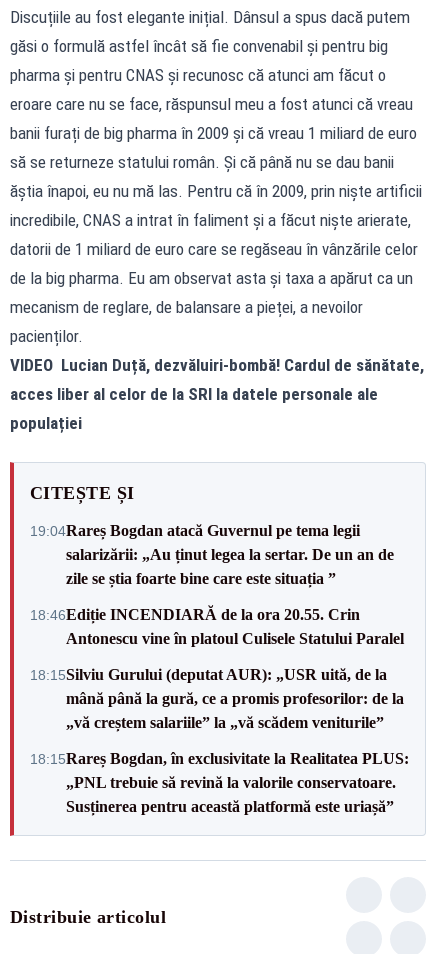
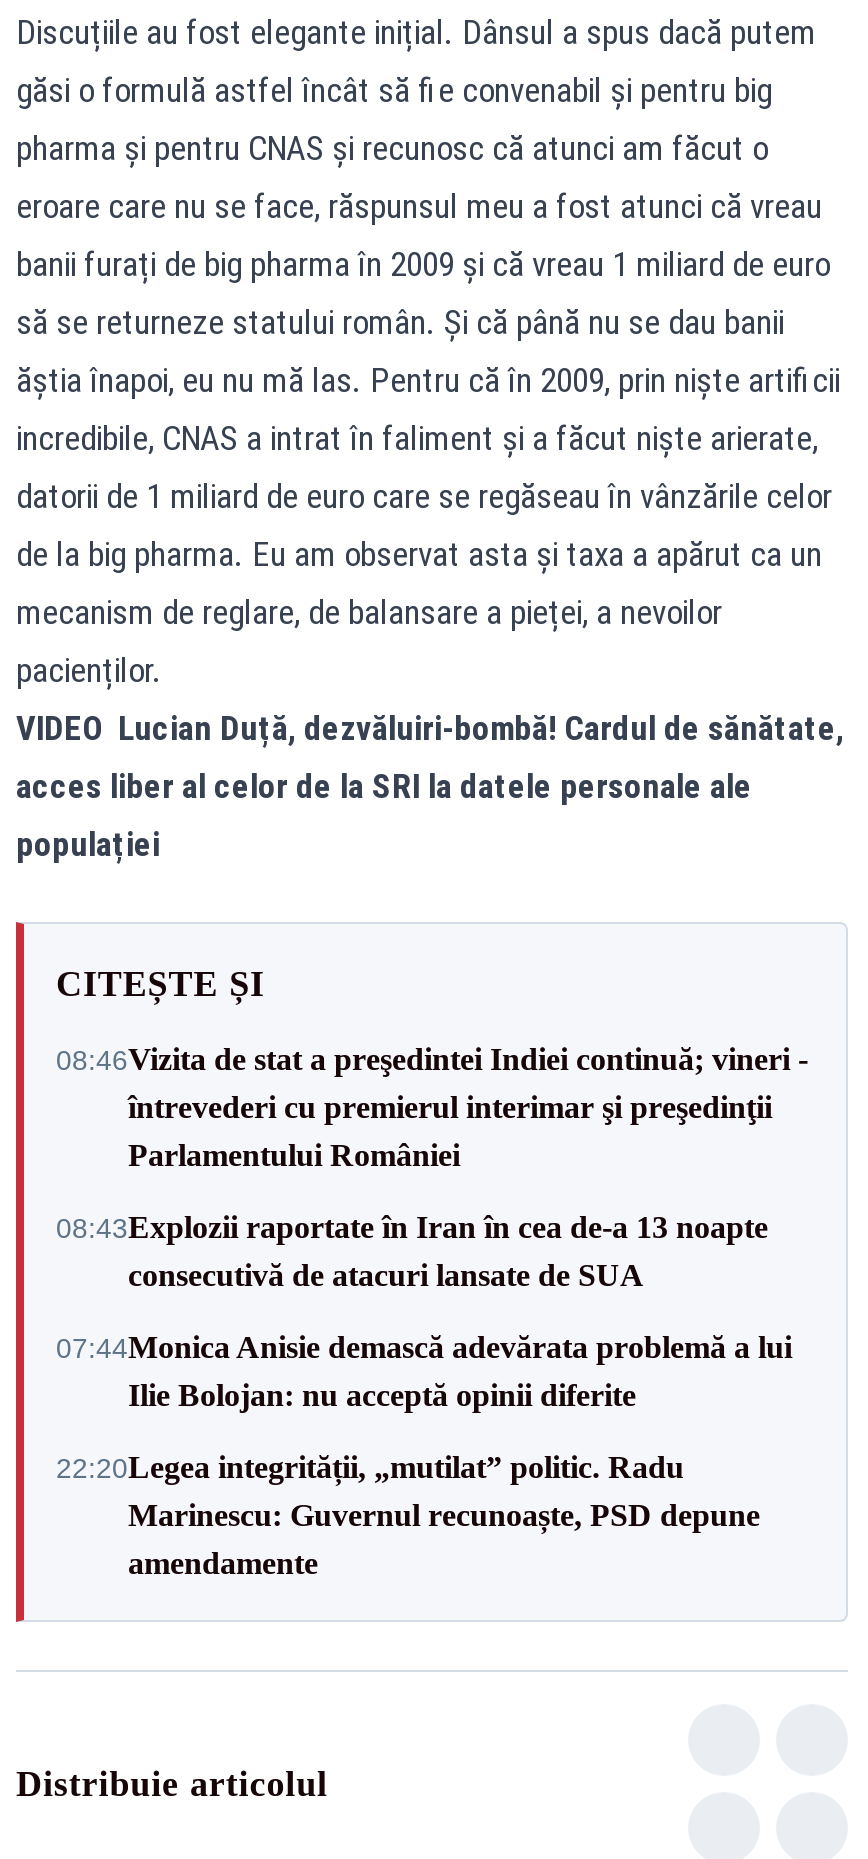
- 19:04Rareș Bogdan atacă Guvernul pe tema legii
- salarizării: „Au ținut legea la sertar. De un an de
- zile se știa foarte bine care este situația ”
+ 08:46Vizita de stat a preşedintei Indiei continuă; vineri -
+ întrevederi cu premierul interimar şi preşedinţii
+ Parlamentului României

- 18:46Ediție INCENDIARĂ de la ora 20.55. Crin
- Antonescu vine în platoul Culisele Statului Paralel
+ 08:43Explozii raportate în Iran în cea de-a 13 noapte
+ consecutivă de atacuri lansate de SUA

- 18:15Silviu Gurului (deputat AUR): „USR uită, de la
- mână până la gură, ce a promis profesorilor: de la
- „vă creștem salariile” la „vă scădem veniturile”
+ 07:44Monica Anisie demască adevărata problemă a lui
+ Ilie Bolojan: nu acceptă opinii diferite

- 18:15Rareș Bogdan, în exclusivitate la Realitatea PLUS:
- „PNL trebuie să revină la valorile conservatoare.
- Susținerea pentru această platformă este uriașă”
+ 22:20Legea integrității, „mutilat” politic. Radu
+ Marinescu: Guvernul recunoaște, PSD depune
+ amendamente
